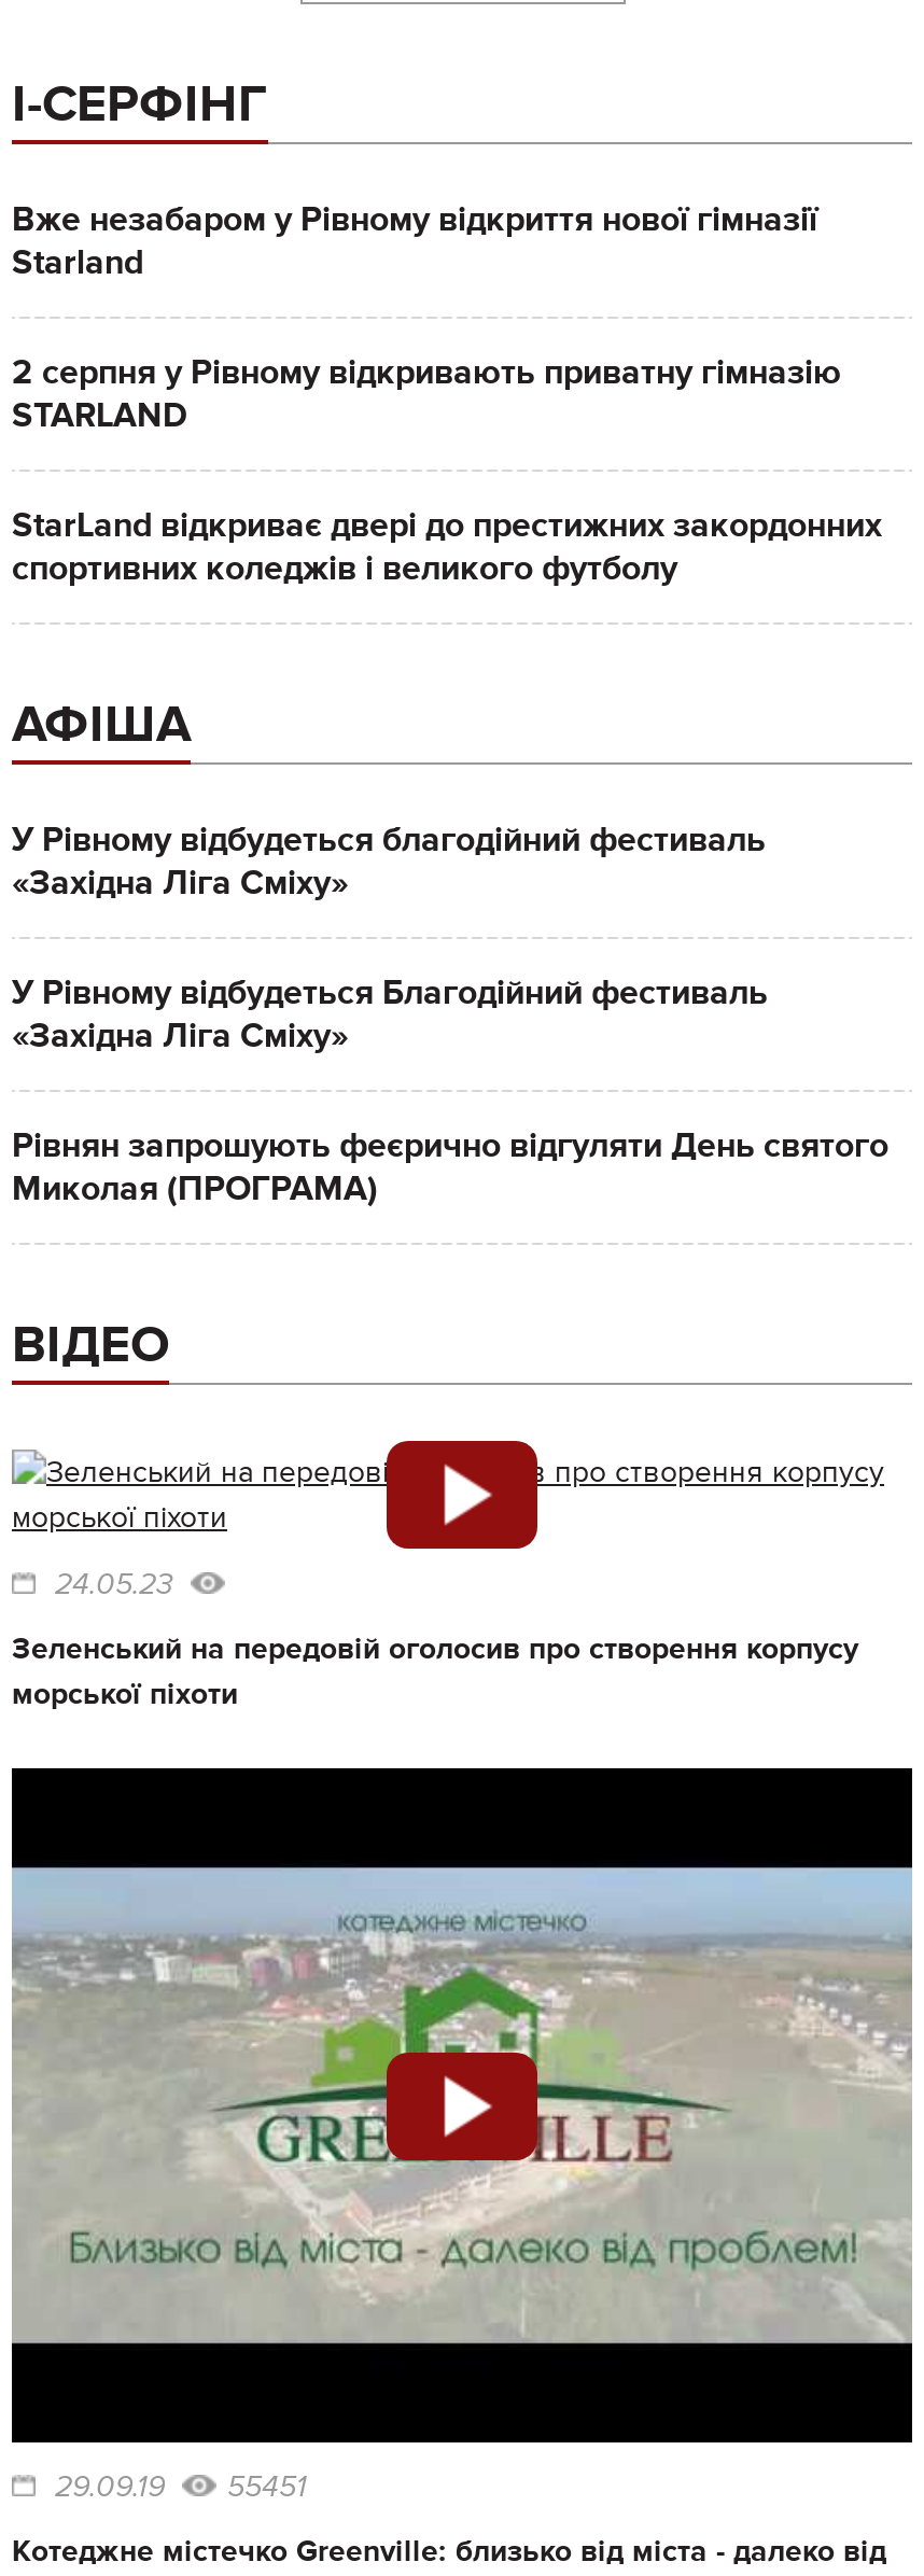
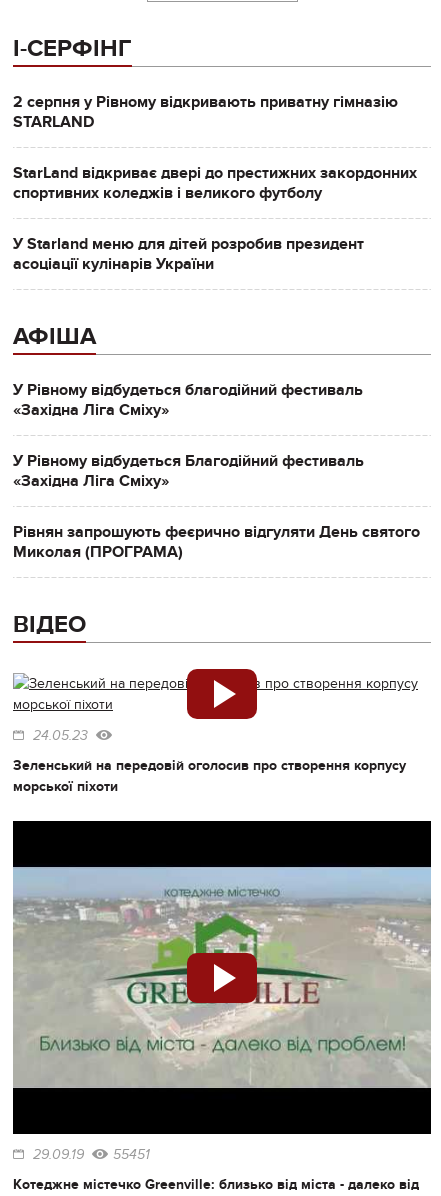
- Вже незабаром у Рівному відкриття нової гімназії
- Starland

moved up: 2 серпня у Рівному відкривають приватну гімназію | STARLAND | StarLand відкриває двері до престижних закордонних | спортивних коледжів і великого футболу

+ У Starland меню для дітей розробив президент
+ асоціації кулінарів України
